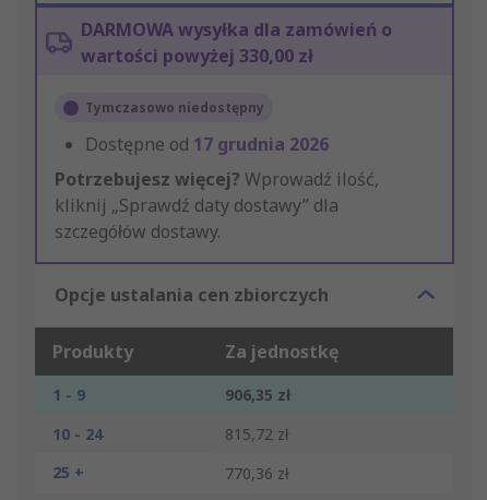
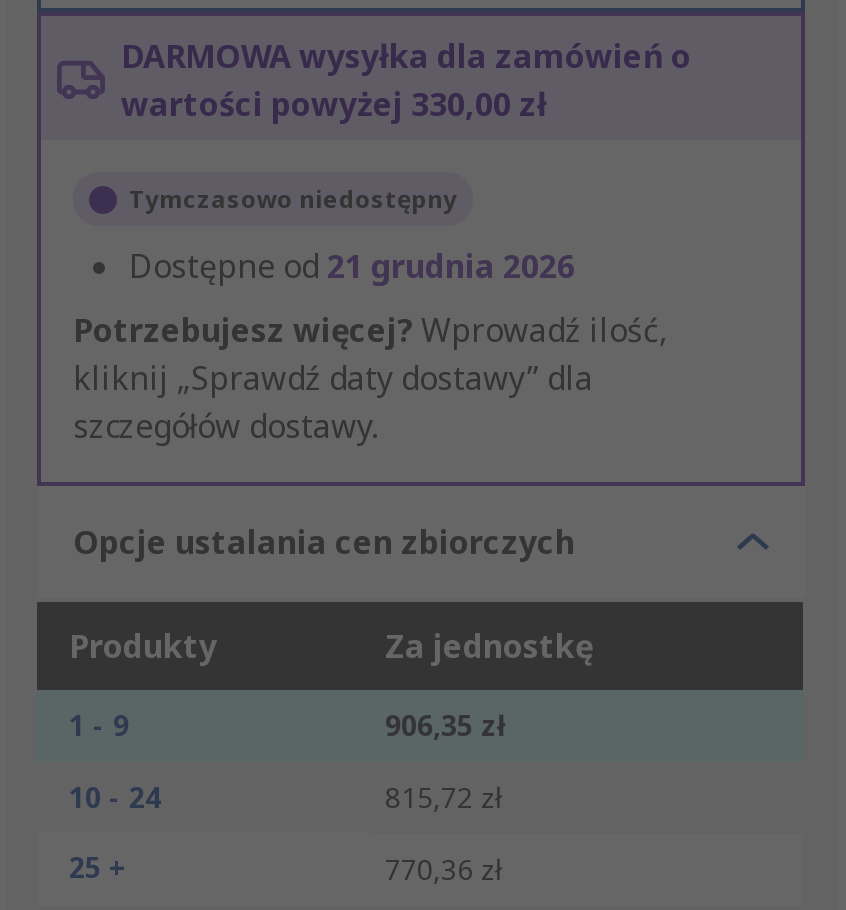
- Dostępne od 17 grudnia 2026
+ Dostępne od 21 grudnia 2026
